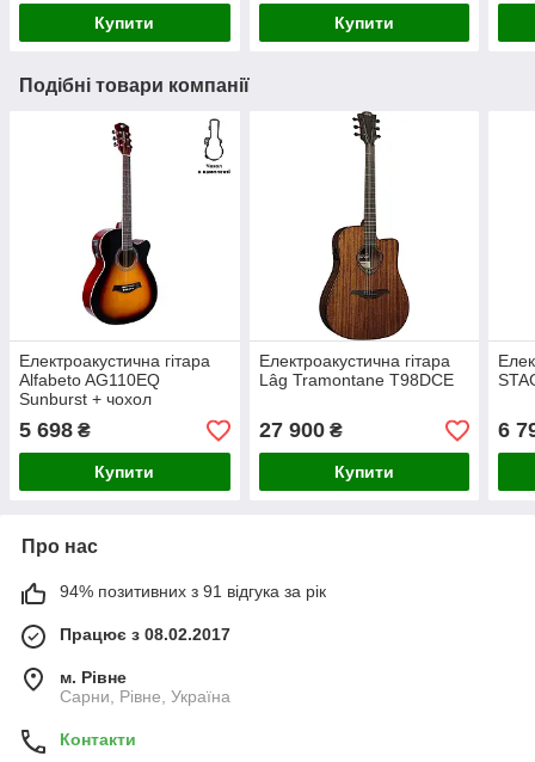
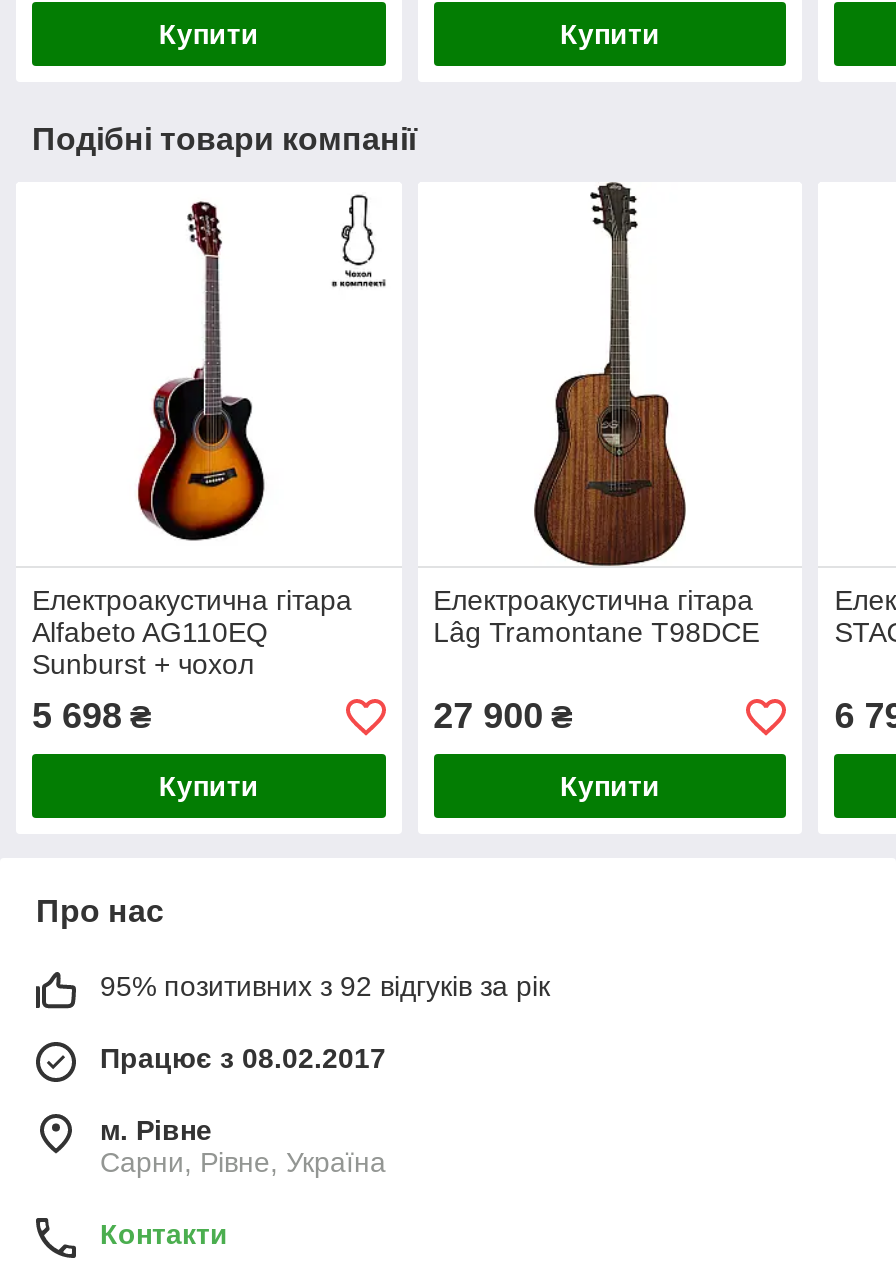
- 94% позитивних з 91 відгука за рік
+ 95% позитивних з 92 відгуків за рік
